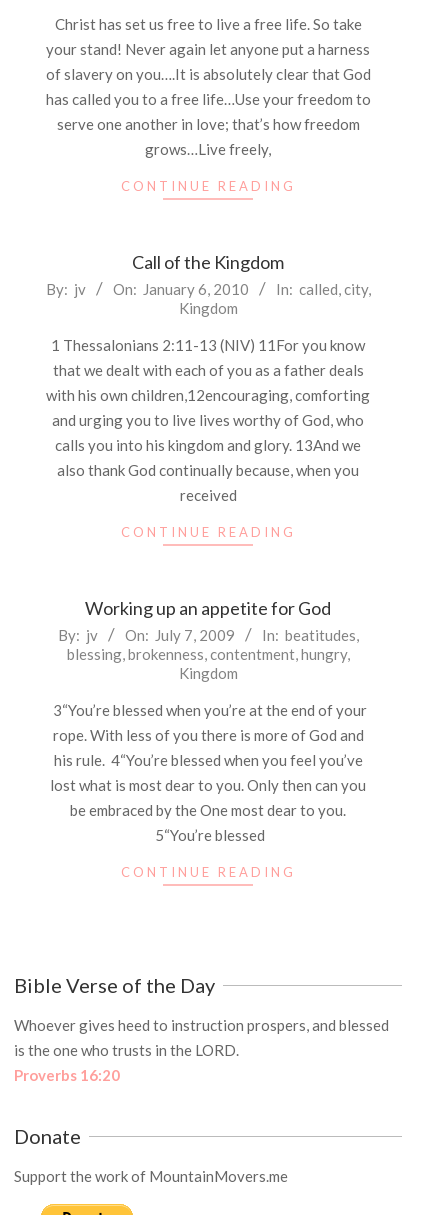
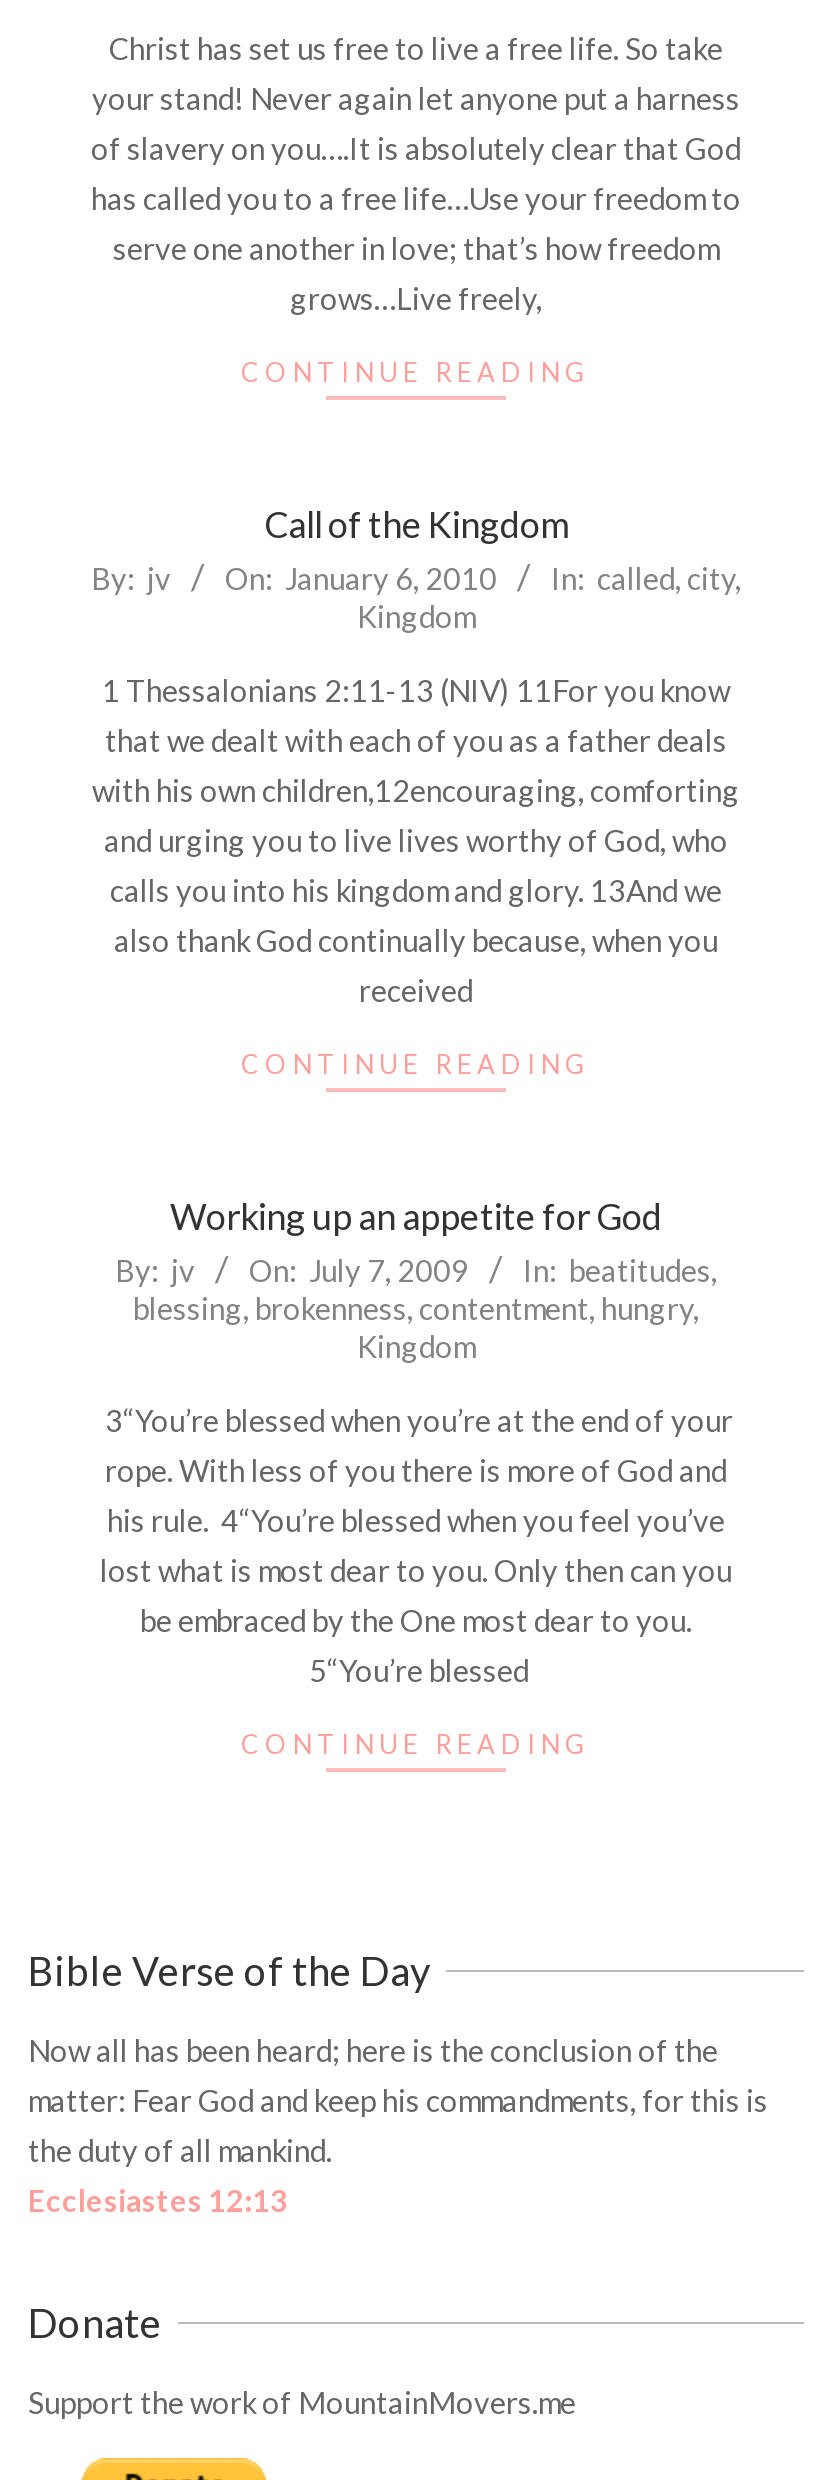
- Whoever gives heed to instruction prospers, and blessed
- is the one who trusts in the LORD.
- Proverbs 16:20
+ Now all has been heard; here is the conclusion of the
+ matter: Fear God and keep his commandments, for this is
+ the duty of all mankind.
+ Ecclesiastes 12:13
